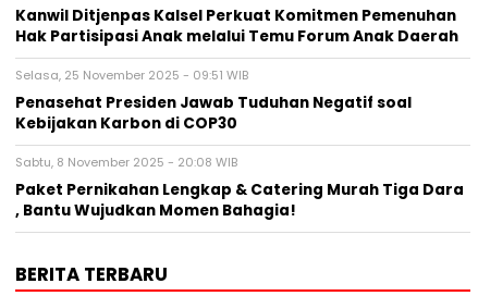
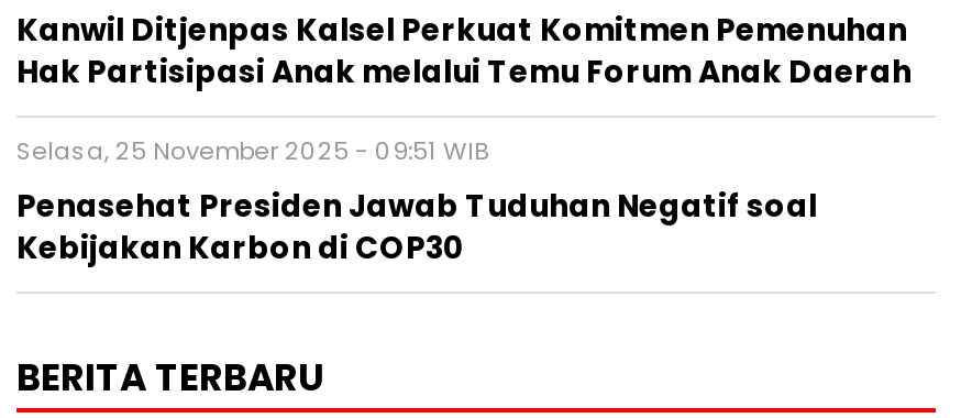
- Sabtu, 8 November 2025 - 20:08 WIB
- Paket Pernikahan Lengkap & Catering Murah Tiga Dara
- , Bantu Wujudkan Momen Bahagia!
